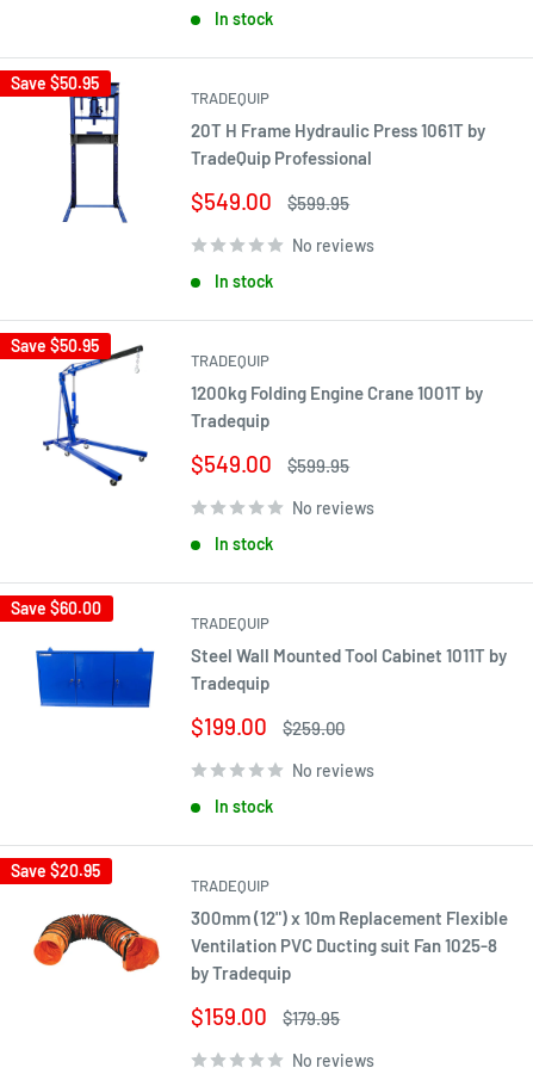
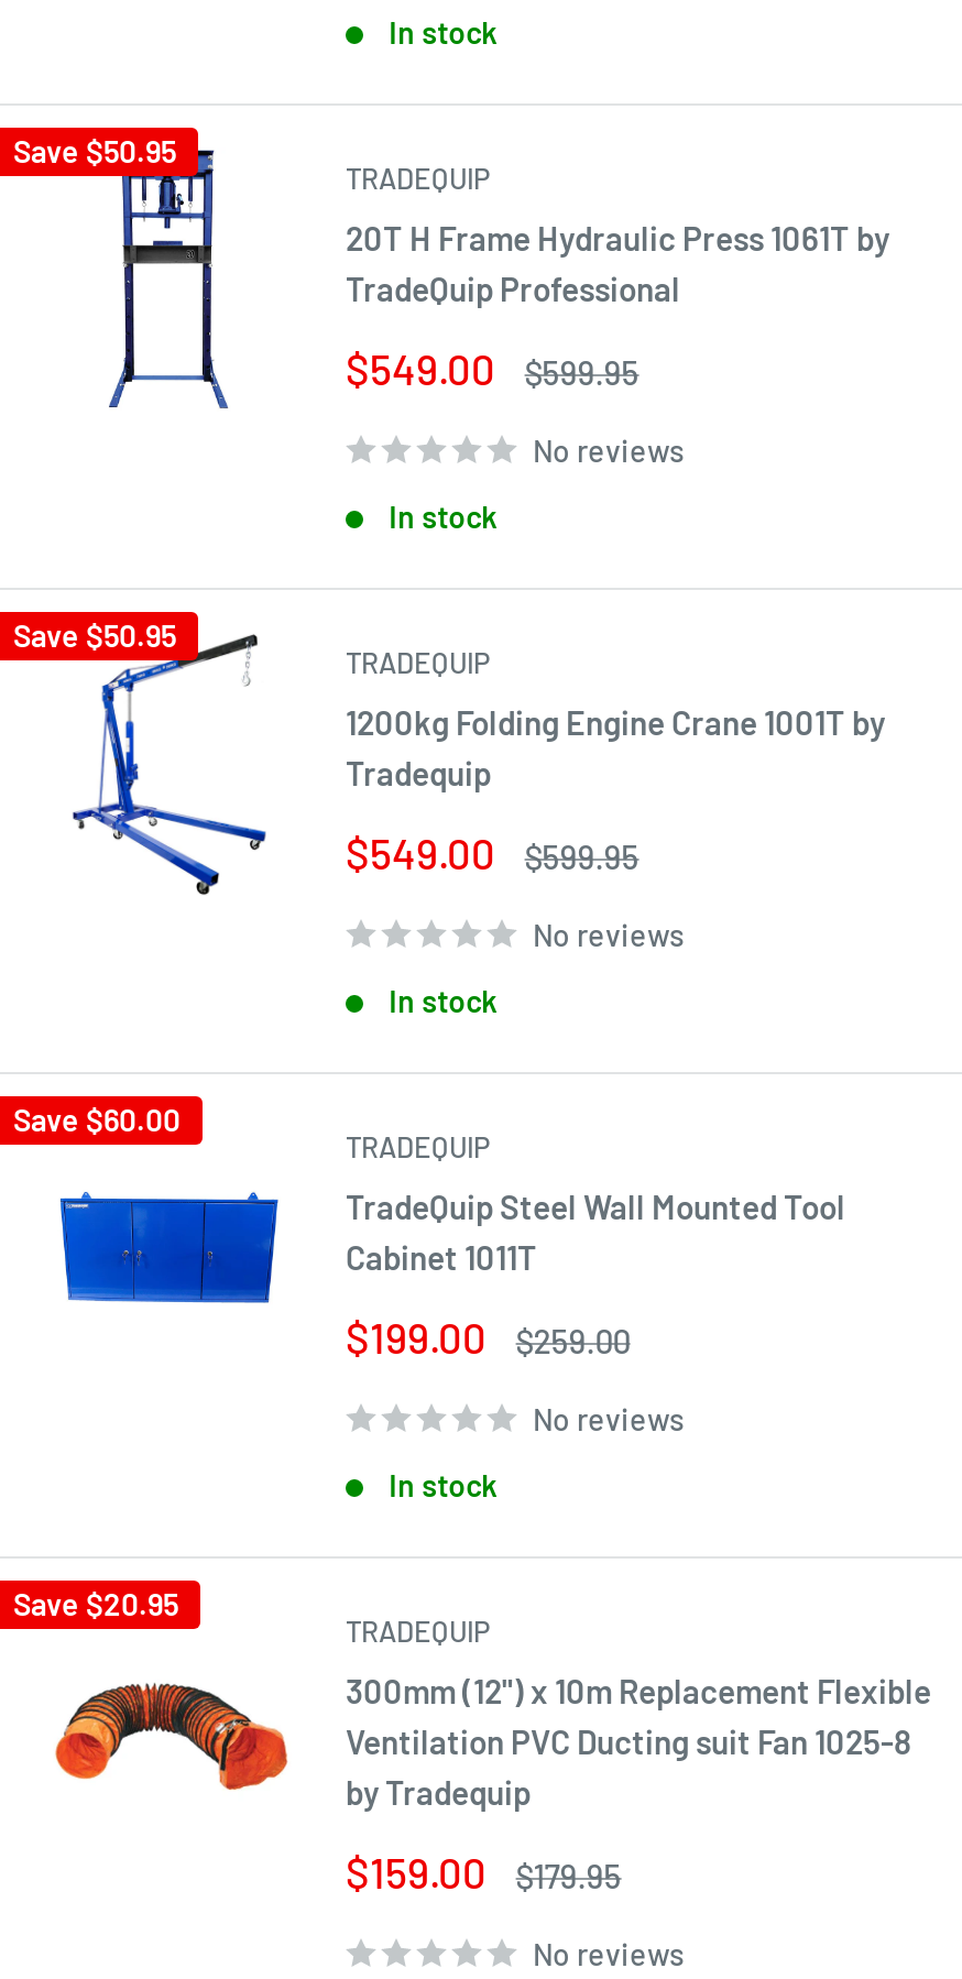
- Steel Wall Mounted Tool Cabinet 1011T by
- Tradequip
+ TradeQuip Steel Wall Mounted Tool
+ Cabinet 1011T
